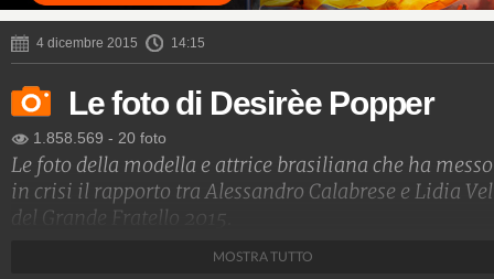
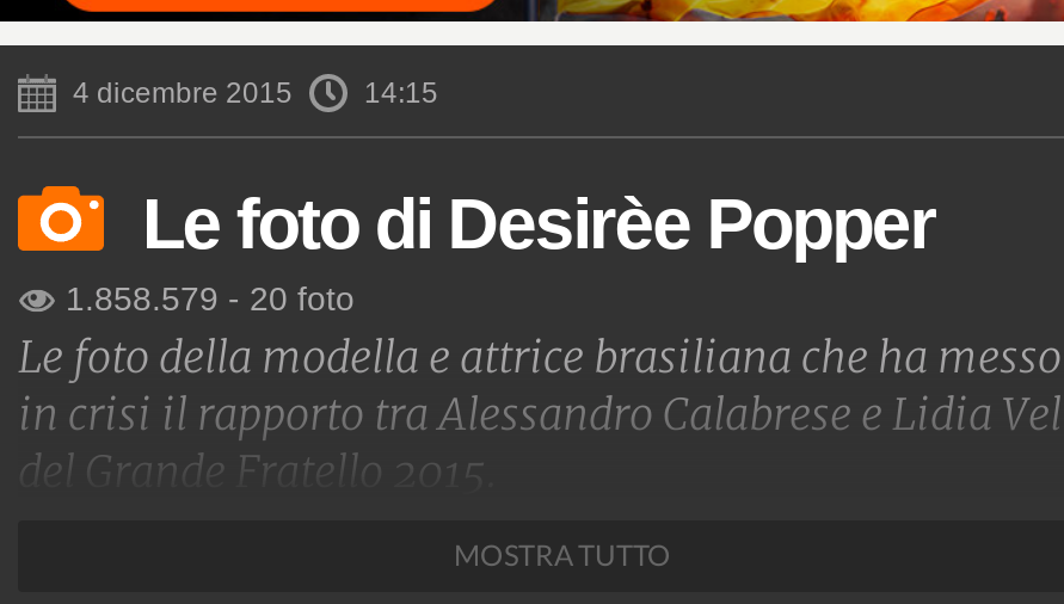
- 1.858.569 - 20 foto
+ 1.858.579 - 20 foto
